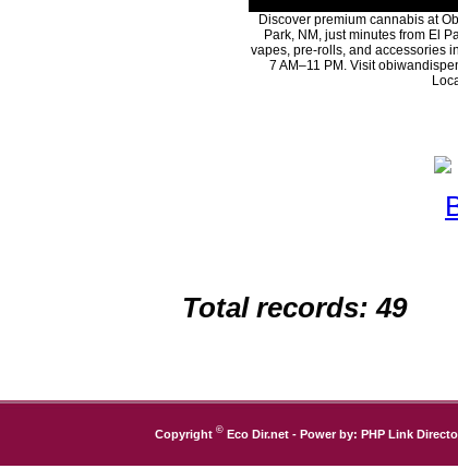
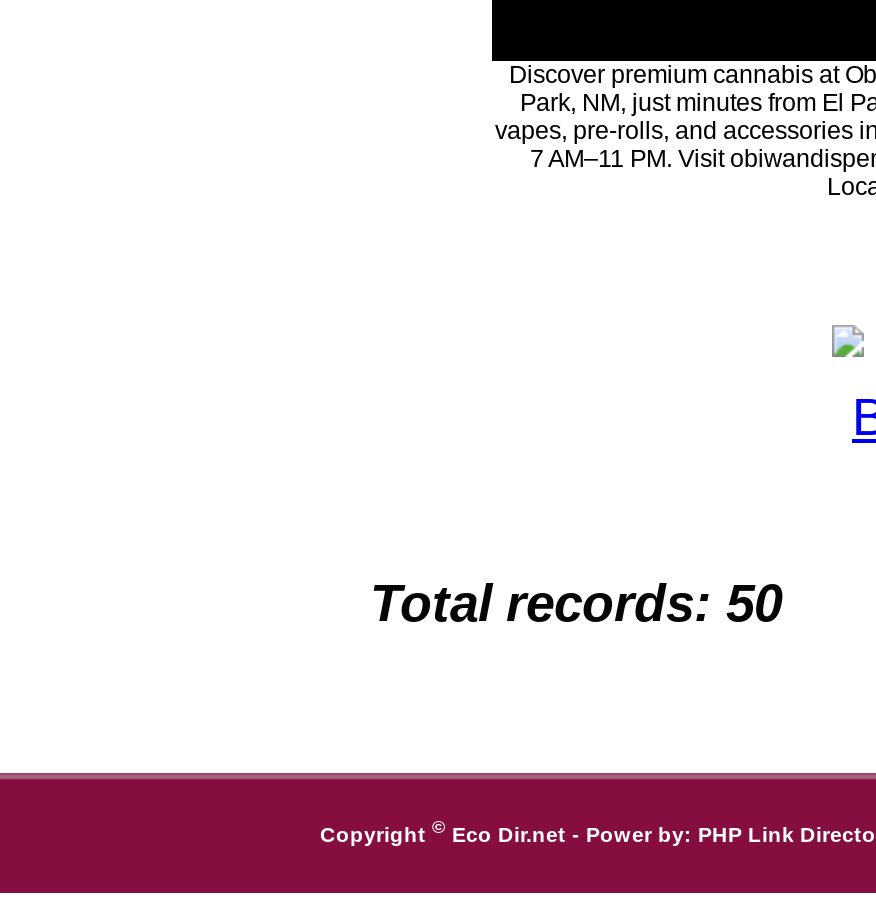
- Total records: 49
+ Total records: 50
